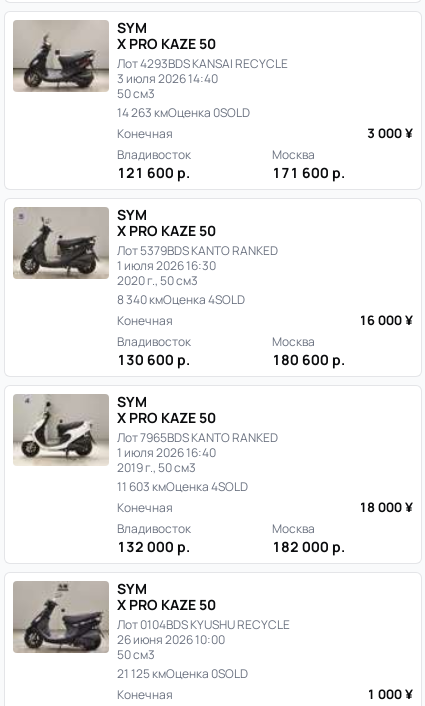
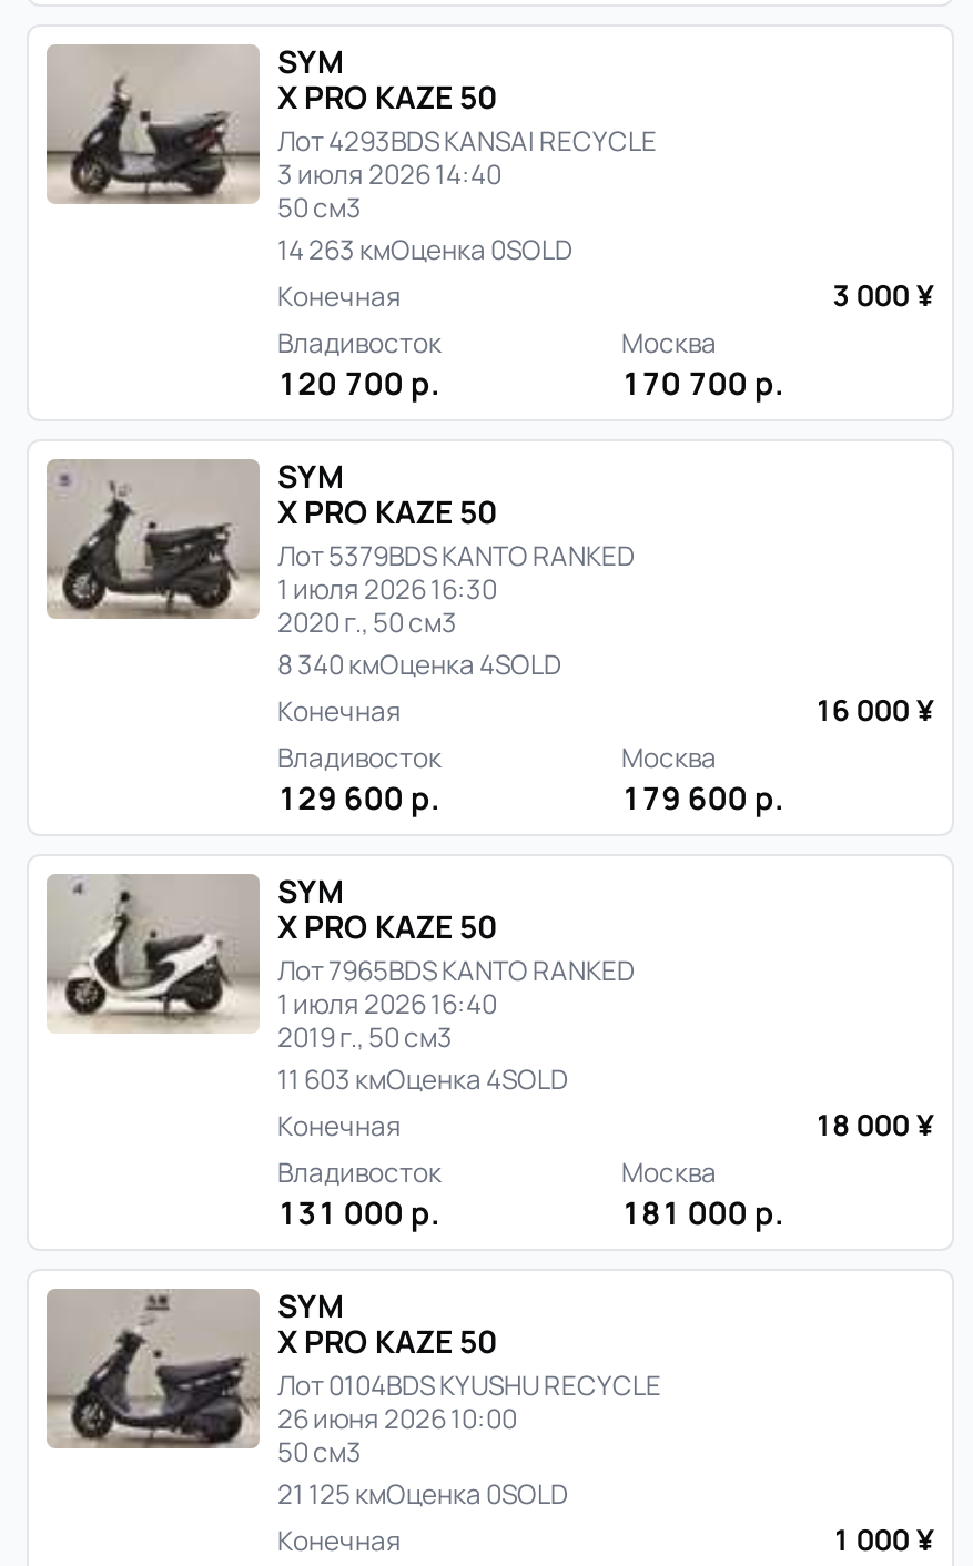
- 121 600 р.
+ 120 700 р.

- 171 600 р.
+ 170 700 р.

- 130 600 р.
+ 129 600 р.

- 180 600 р.
+ 179 600 р.

- 132 000 р.
+ 131 000 р.

- 182 000 р.
+ 181 000 р.
